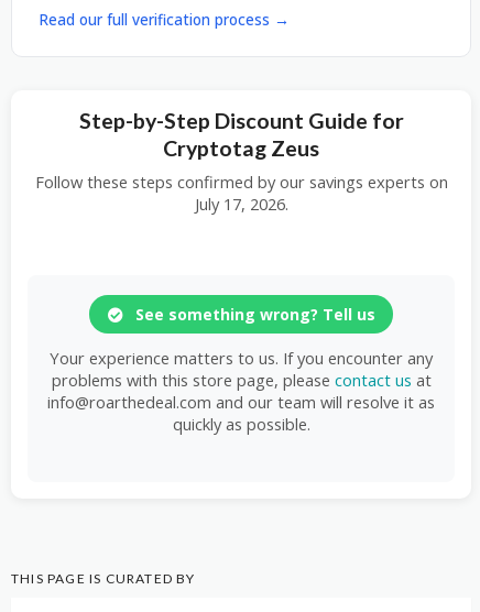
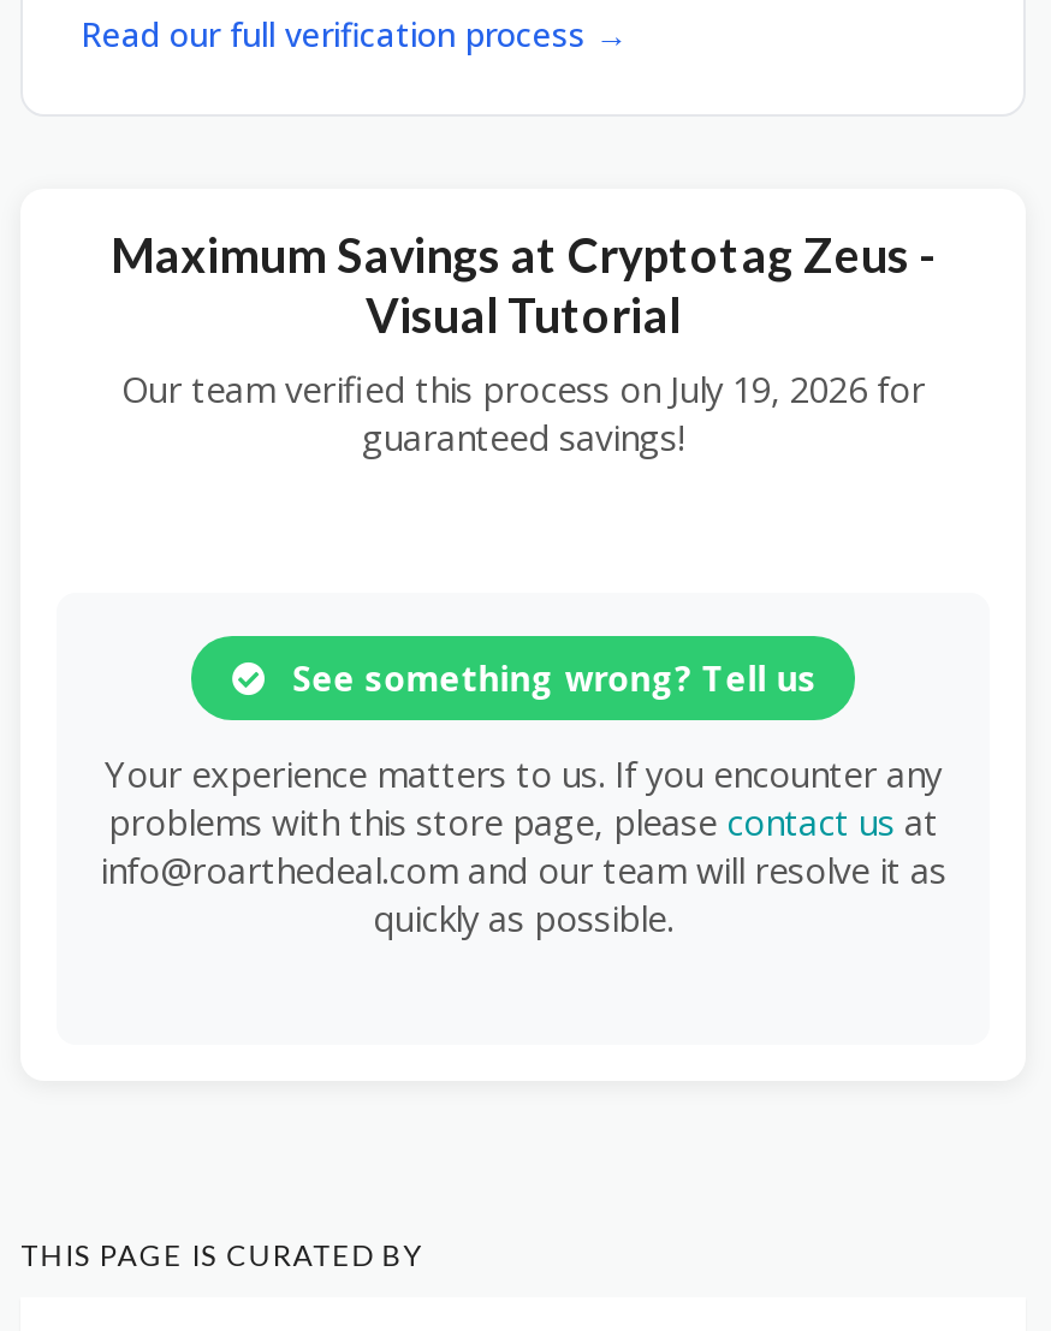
- Step-by-Step Discount Guide for
- Cryptotag Zeus
- Follow these steps confirmed by our savings experts on
- July 17, 2026.
+ Maximum Savings at Cryptotag Zeus -
+ Visual Tutorial
+ Our team verified this process on July 19, 2026 for
+ guaranteed savings!
